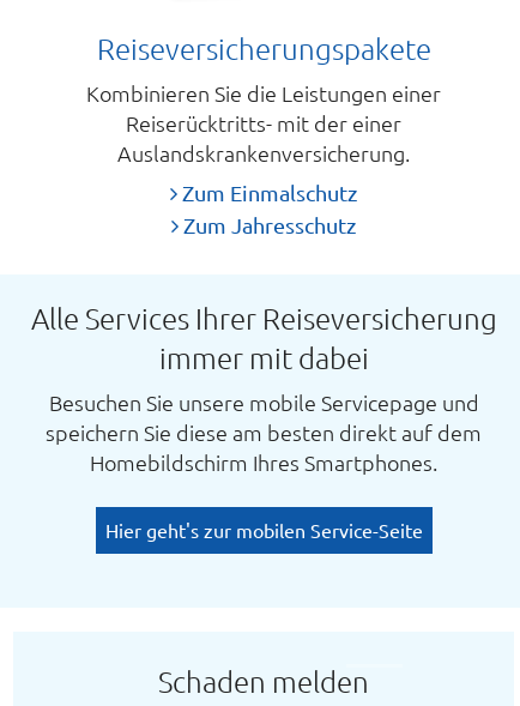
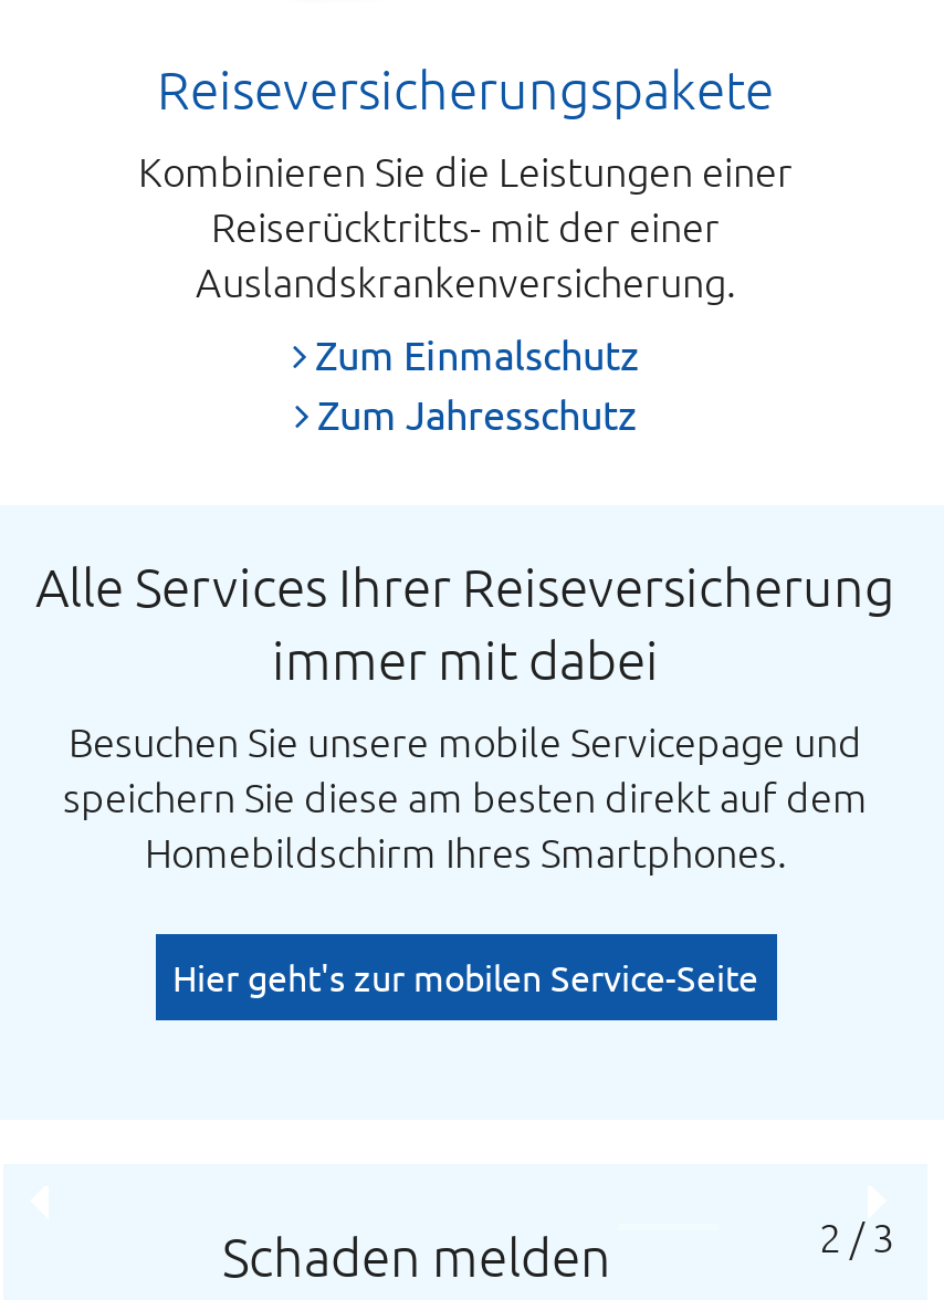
+ 2 / 3
